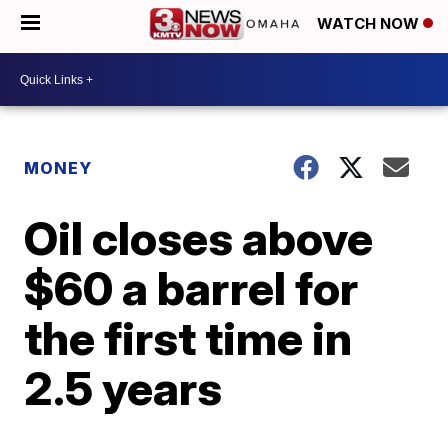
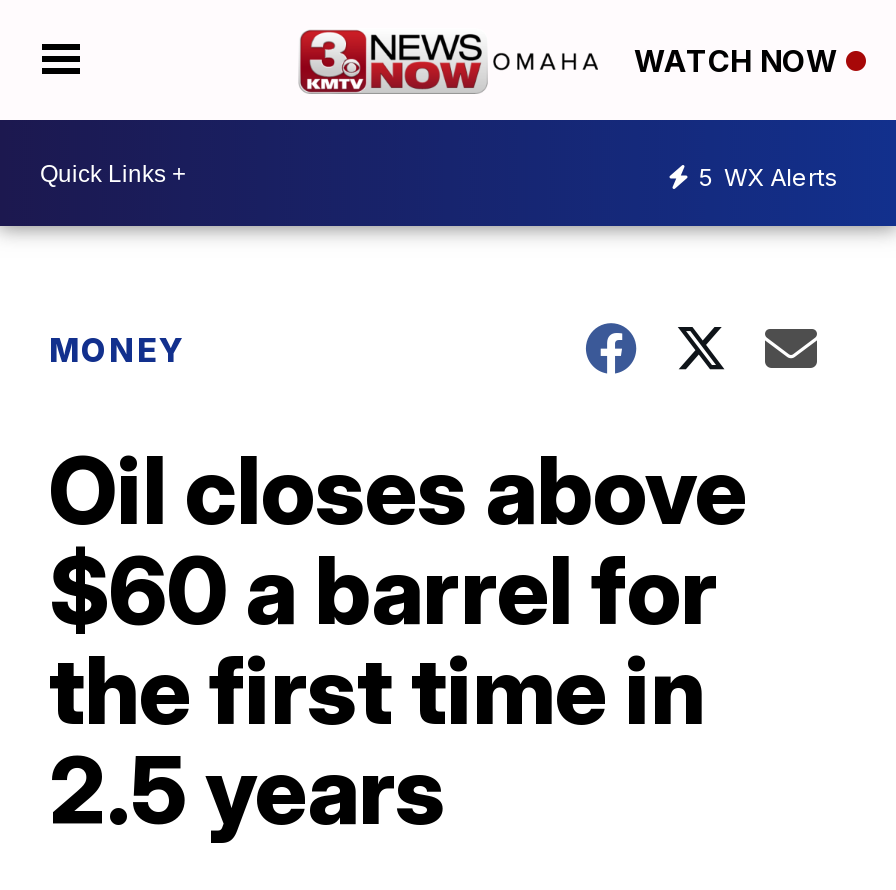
+ 5 WX Alerts
